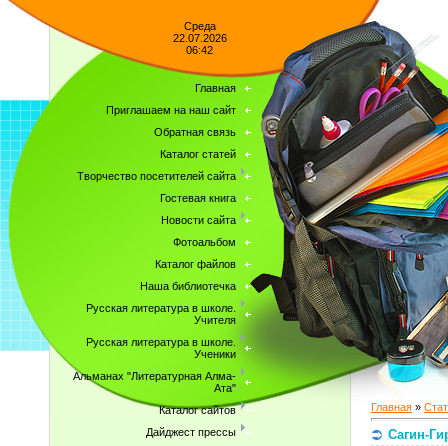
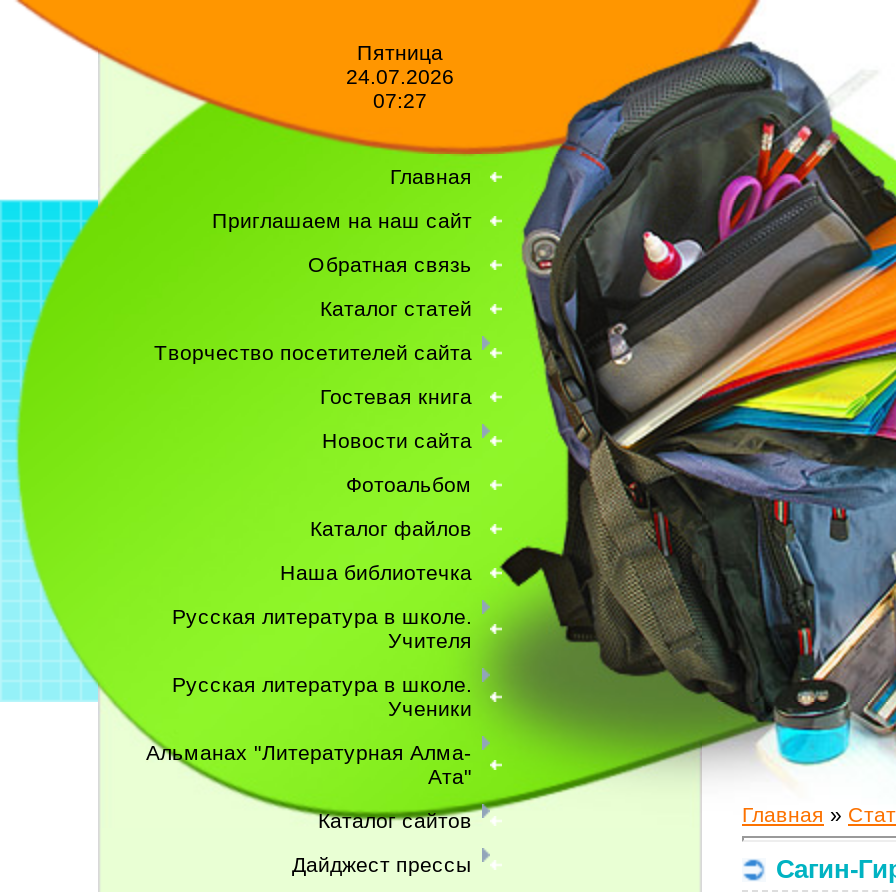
- Среда
- 22.07.2026
- 06:42
+ Пятница
+ 24.07.2026
+ 07:27
